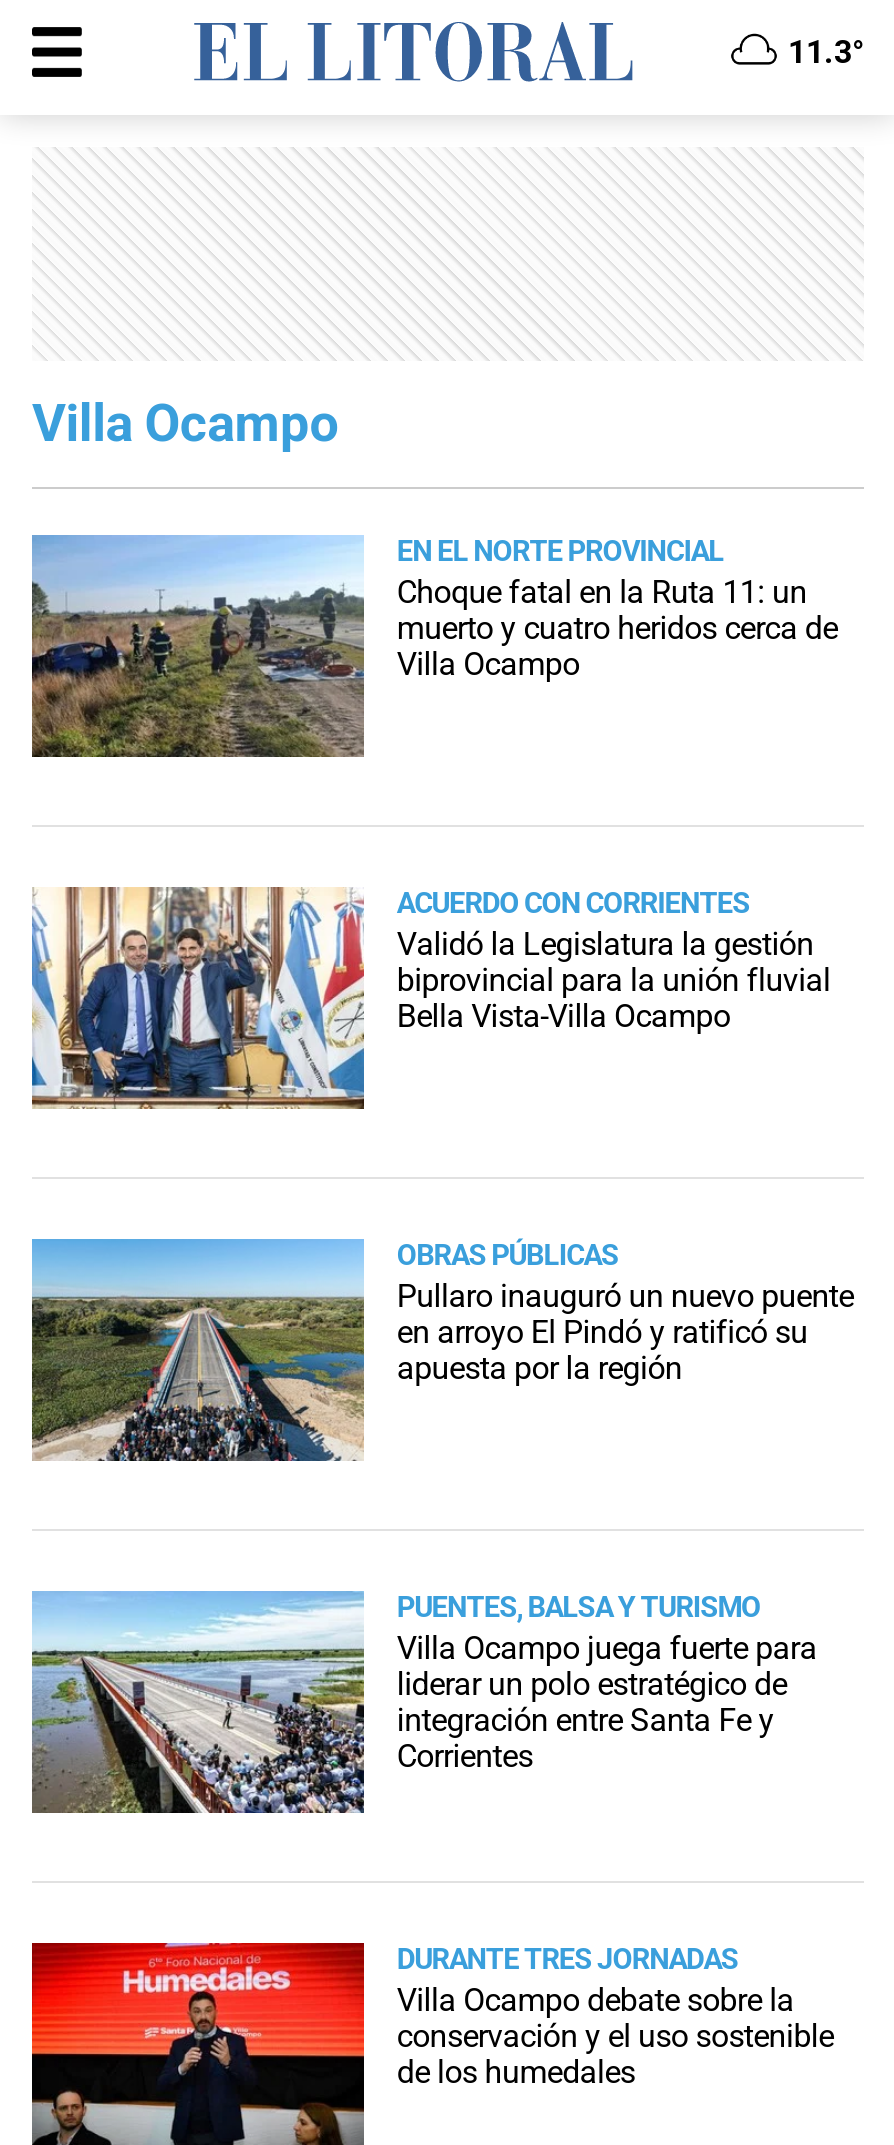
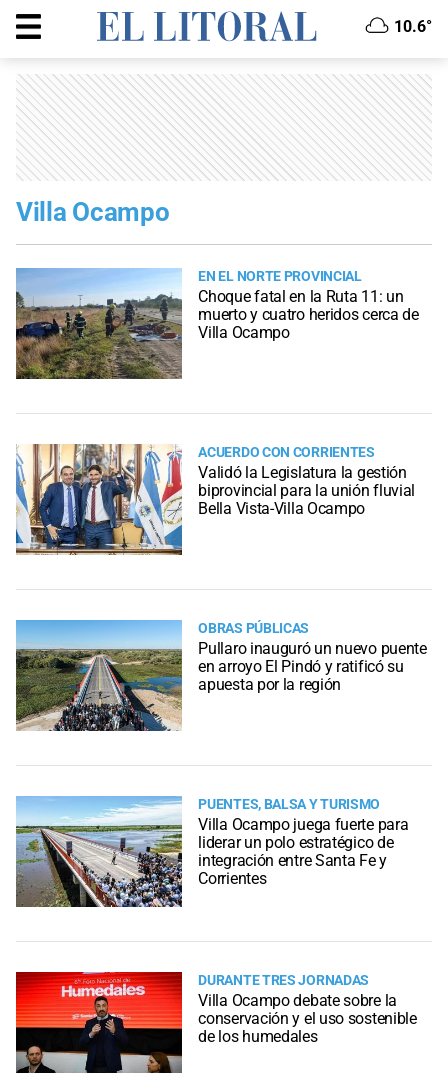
- 11.3°
+ 10.6°
